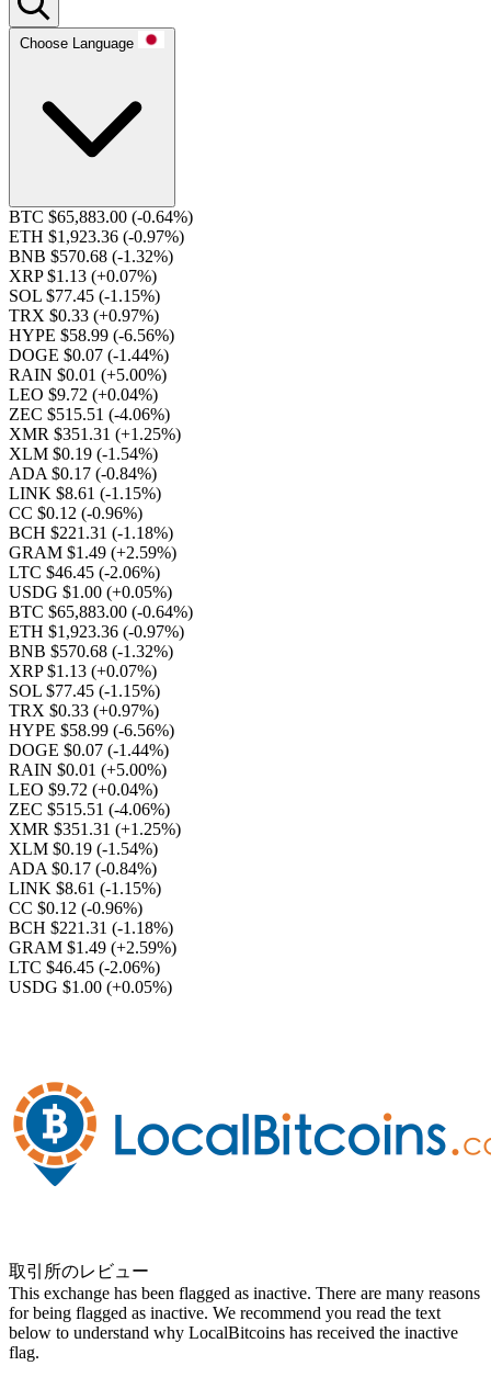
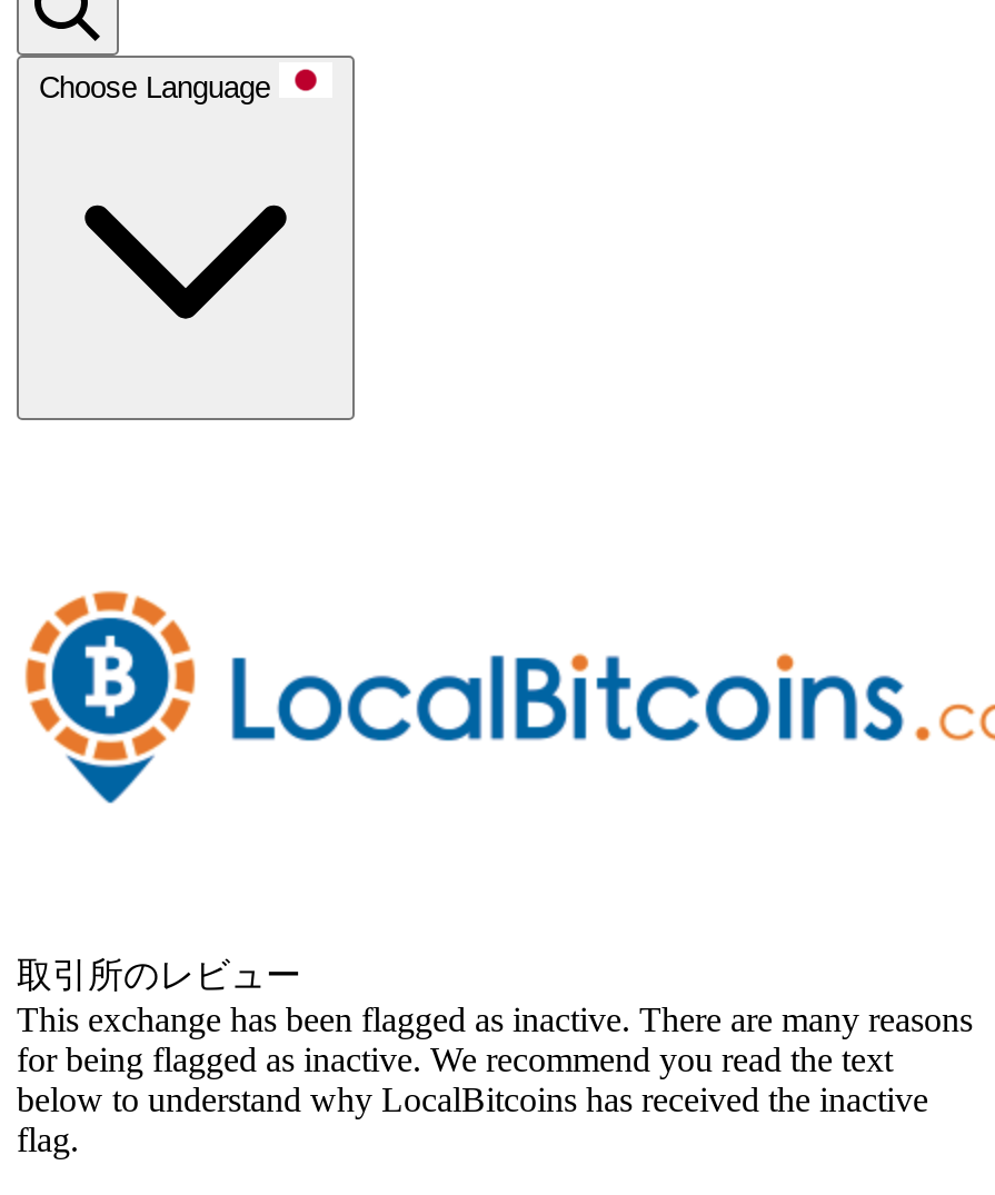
- BTC $65,883.00(-0.64%)
- ETH $1,923.36 (-0.97%)
- BNB $570.68 (-1.32%)
- XRP $1.13 (+0.07%)
- SOL $77.45 (-1.15%)
- TRX $0.33 (+0.97%)
- HYPE $58.99 (-6.56%)
- DOGE $0.07 (-1.44%)
- RAIN $0.01 (+5.00%)
- LEO $9.72 (+0.04%)
- ZEC $515.51 (-4.06%)
- XMR $351.31 (+1.25%)
- XLM $0.19 (-1.54%)
- ADA $0.17 (-0.84%)
- LINK $8.61 (-1.15%)
- CC $0.12 (-0.96%)
- BCH $221.31 (-1.18%)
- GRAM $1.49 (+2.59%)
- LTC $46.45 (-2.06%)
- USDG $1.00 (+0.05%)
- BTC $65,883.00 (-0.64%)
- ETH $1,923.36 (-0.97%)
- BNB $570.68 (-1.32%)
- XRP $1.13 (+0.07%)
- SOL $77.45 (-1.15%)
- TRX $0.33 (+0.97%)
- HYPE $58.99 (-6.56%)
- DOGE $0.07 (-1.44%)
- RAIN $0.01 (+5.00%)
- LEO $9.72 (+0.04%)
- ZEC $515.51 (-4.06%)
- XMR $351.31 (+1.25%)
- XLM $0.19 (-1.54%)
- ADA $0.17 (-0.84%)
- LINK $8.61 (-1.15%)
- CC $0.12 (-0.96%)
- BCH $221.31 (-1.18%)
- GRAM $1.49 (+2.59%)
- LTC $46.45 (-2.06%)
- USDG $1.00 (+0.05%)
